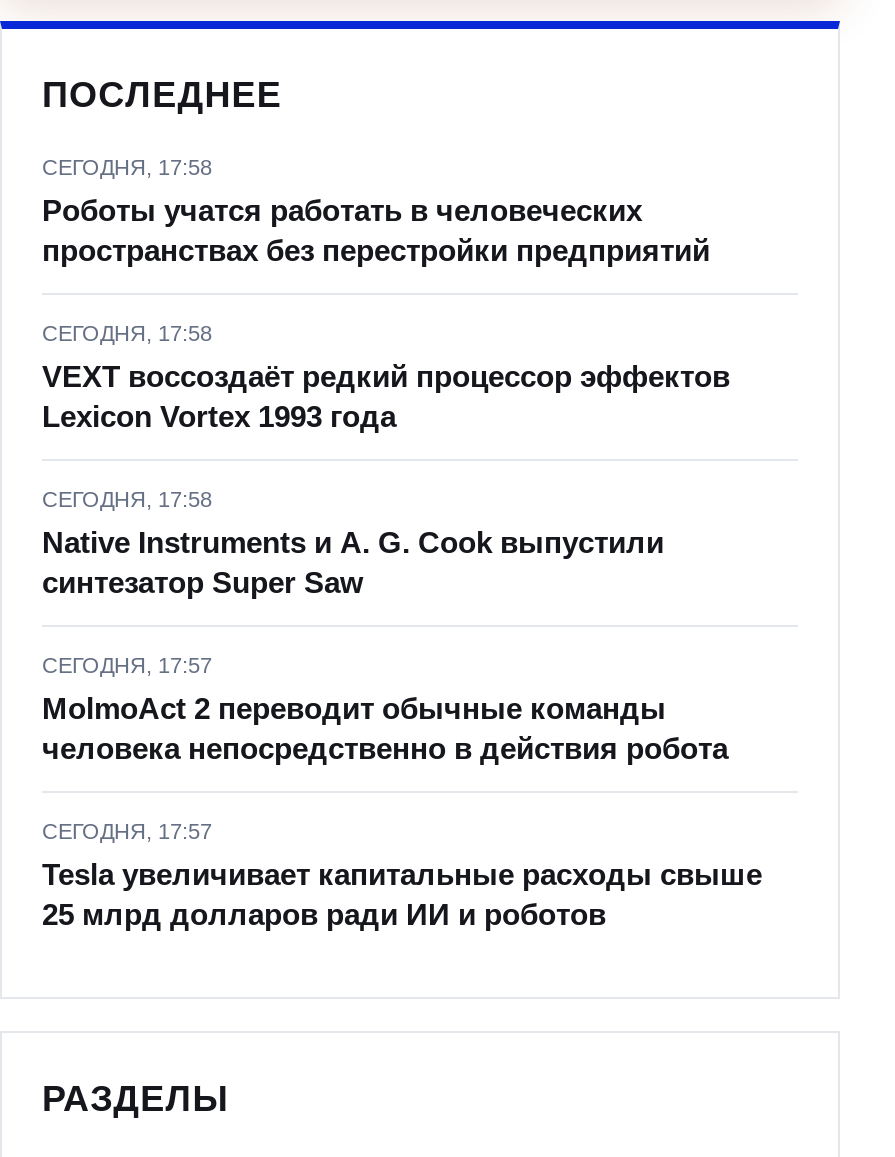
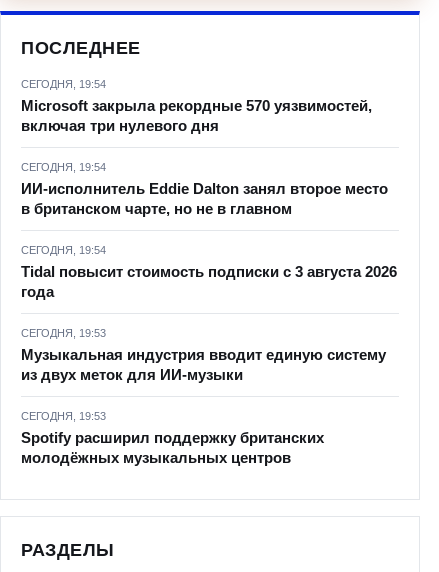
- СЕГОДНЯ, 17:58
- Роботы учатся работать в человеческих
- пространствах без перестройки предприятий
+ СЕГОДНЯ, 19:54
+ Microsoft закрыла рекордные 570 уязвимостей,
+ включая три нулевого дня

- СЕГОДНЯ, 17:58
- VEXT воссоздаёт редкий процессор эффектов
- Lexicon Vortex 1993 года
+ СЕГОДНЯ, 19:54
+ ИИ-исполнитель Eddie Dalton занял второе место
+ в британском чарте, но не в главном

- СЕГОДНЯ, 17:58
- Native Instruments и A. G. Cook выпустили
- синтезатор Super Saw
+ СЕГОДНЯ, 19:54
+ Tidal повысит стоимость подписки с 3 августа 2026
+ года

- СЕГОДНЯ, 17:57
- MolmoAct 2 переводит обычные команды
- человека непосредственно в действия робота
+ СЕГОДНЯ, 19:53
+ Музыкальная индустрия вводит единую систему
+ из двух меток для ИИ-музыки

- СЕГОДНЯ, 17:57
- Tesla увеличивает капитальные расходы свыше
- 25 млрд долларов ради ИИ и роботов
+ СЕГОДНЯ, 19:53
+ Spotify расширил поддержку британских
+ молодёжных музыкальных центров
